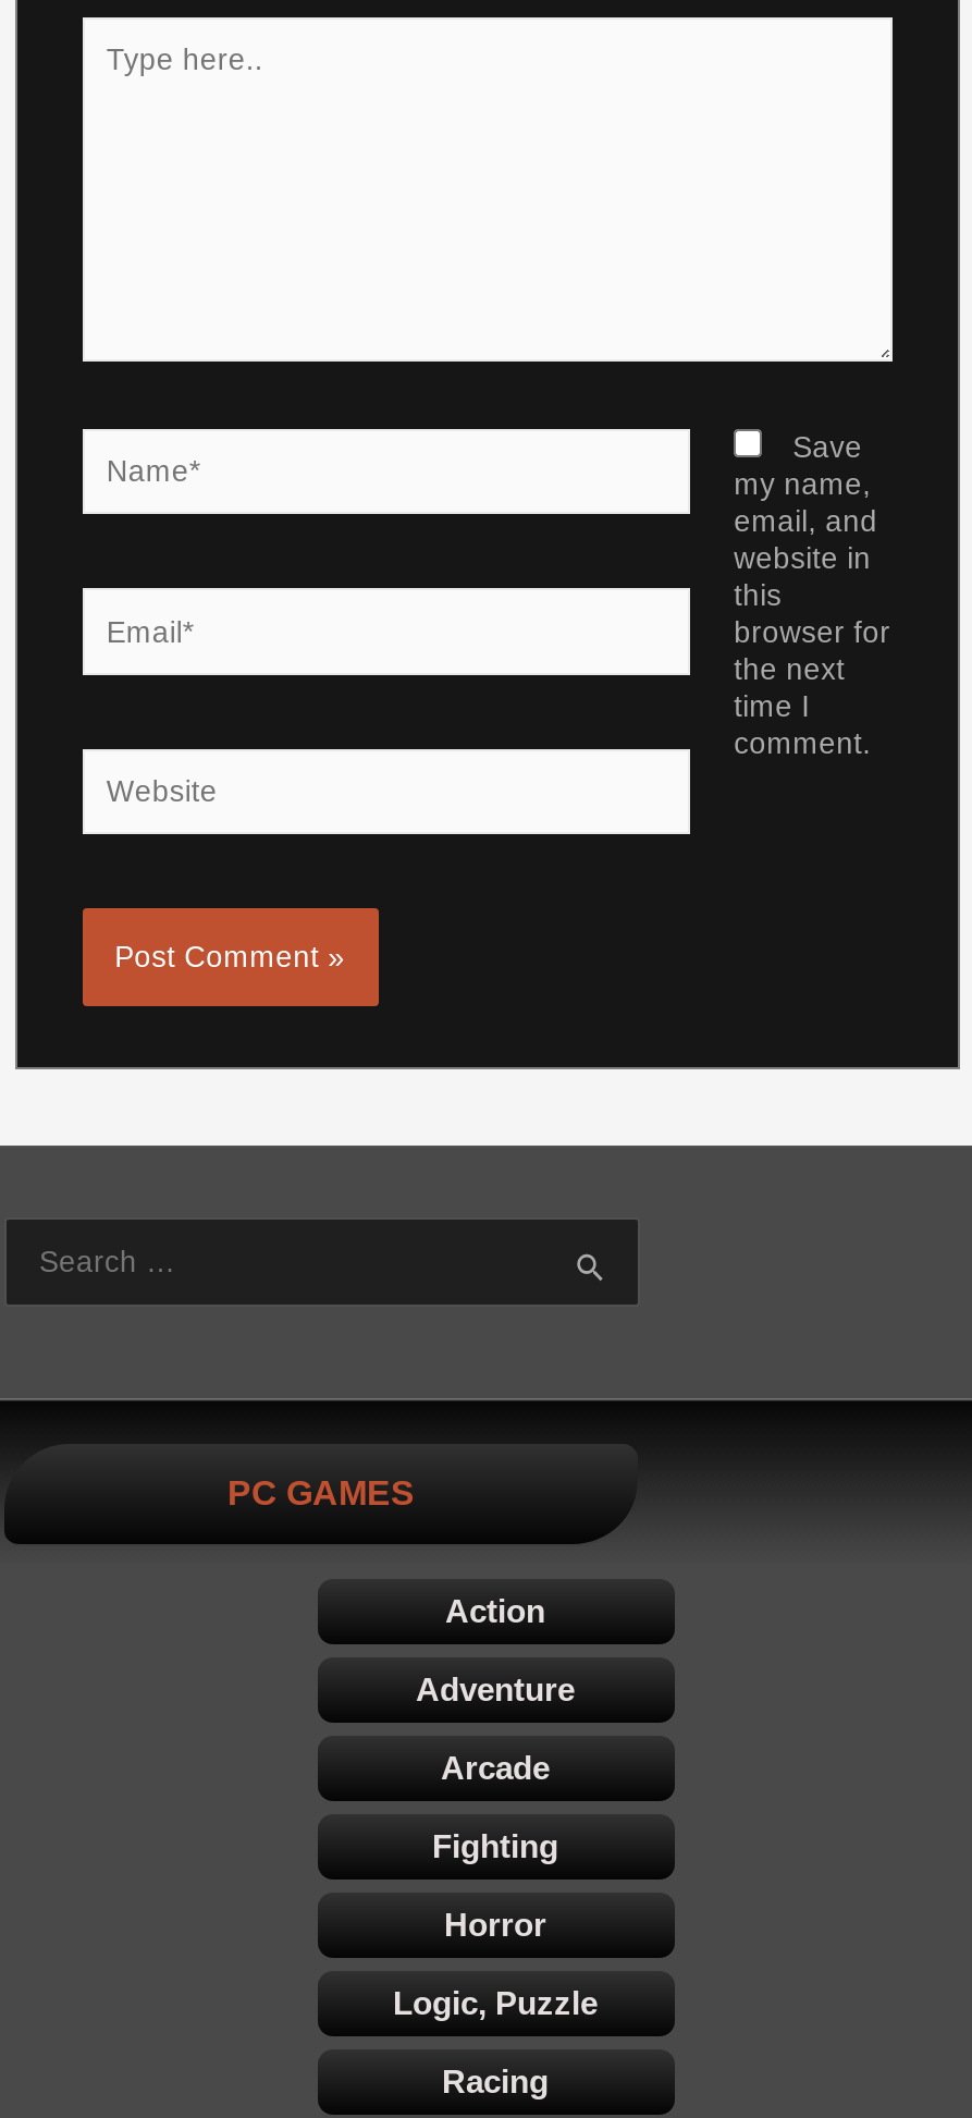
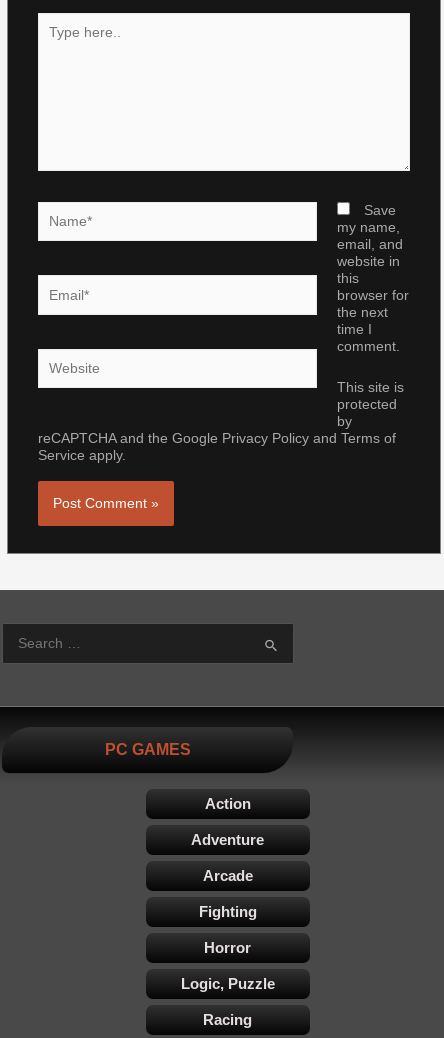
+ This site is
+ protected
+ by
+ reCAPTCHA and the Google Privacy Policy and Terms of
+ Service apply.
